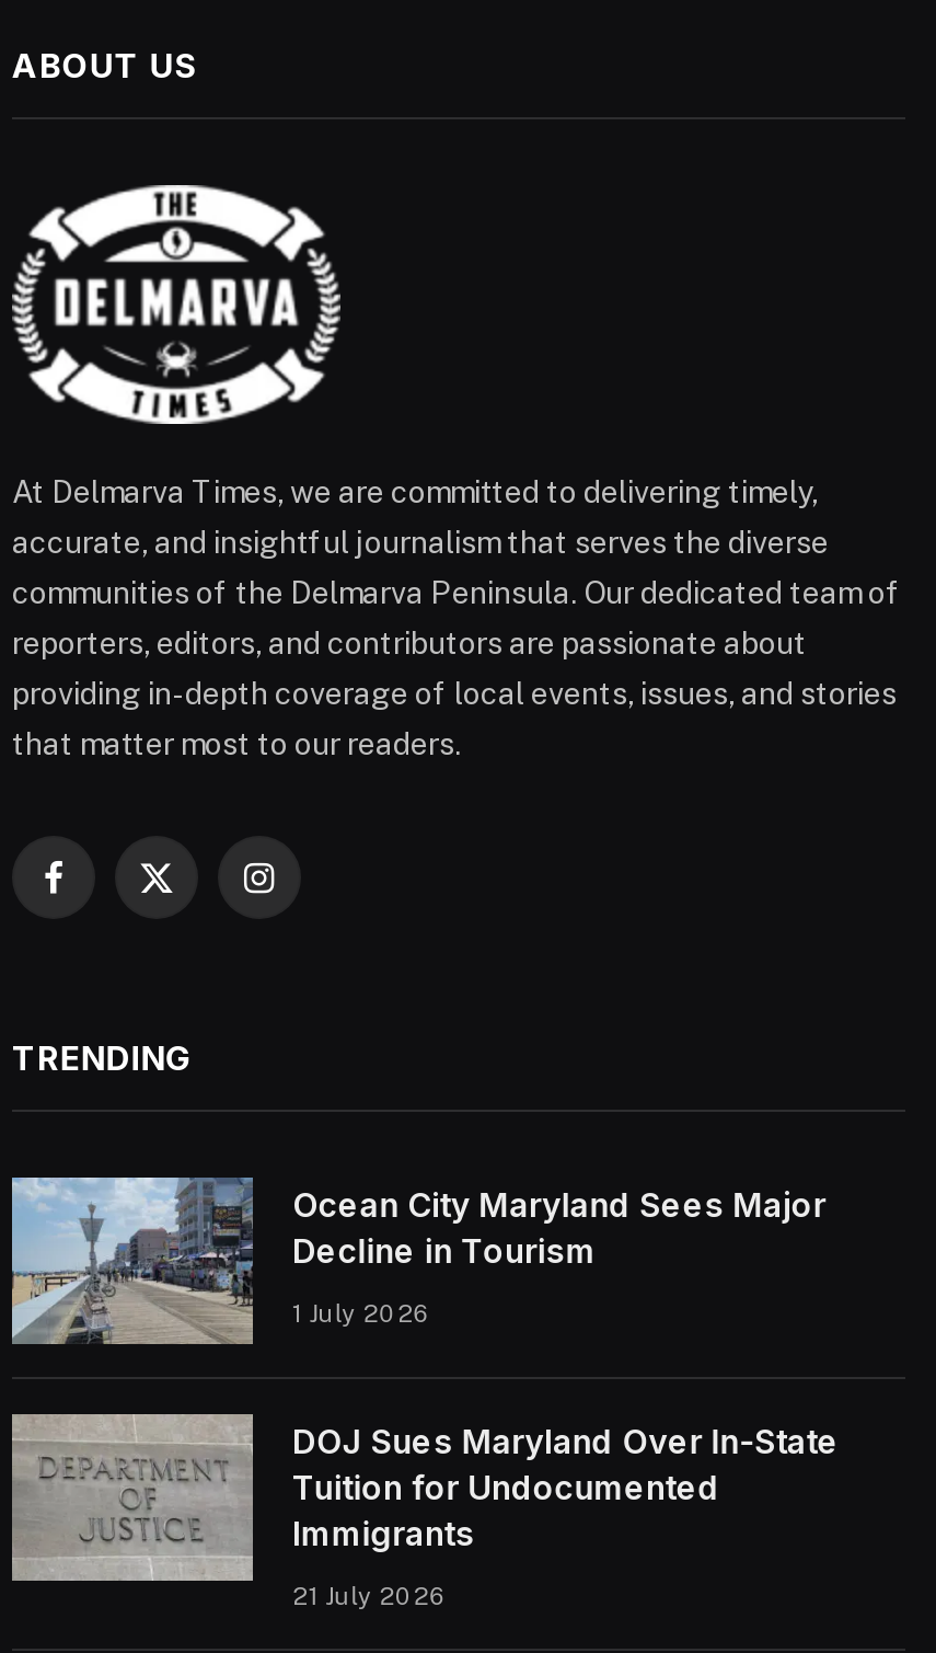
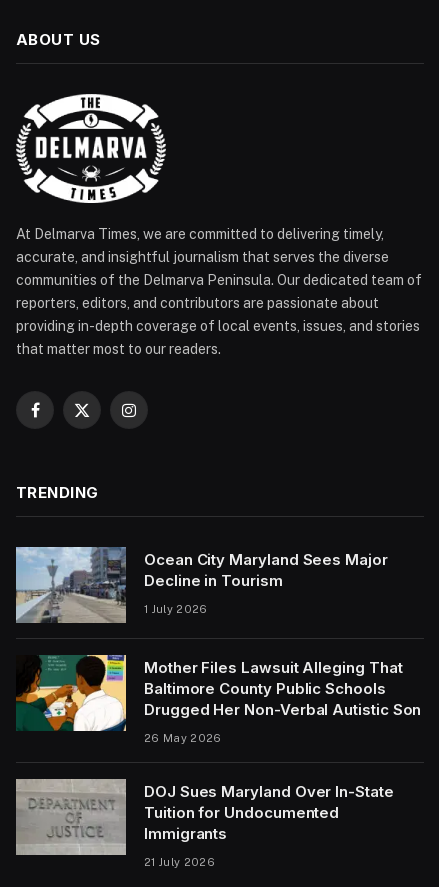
+ [image]
+ Mother Files Lawsuit Alleging That
+ Baltimore County Public Schools
+ Drugged Her Non-Verbal Autistic Son
+ 26 May 2026
